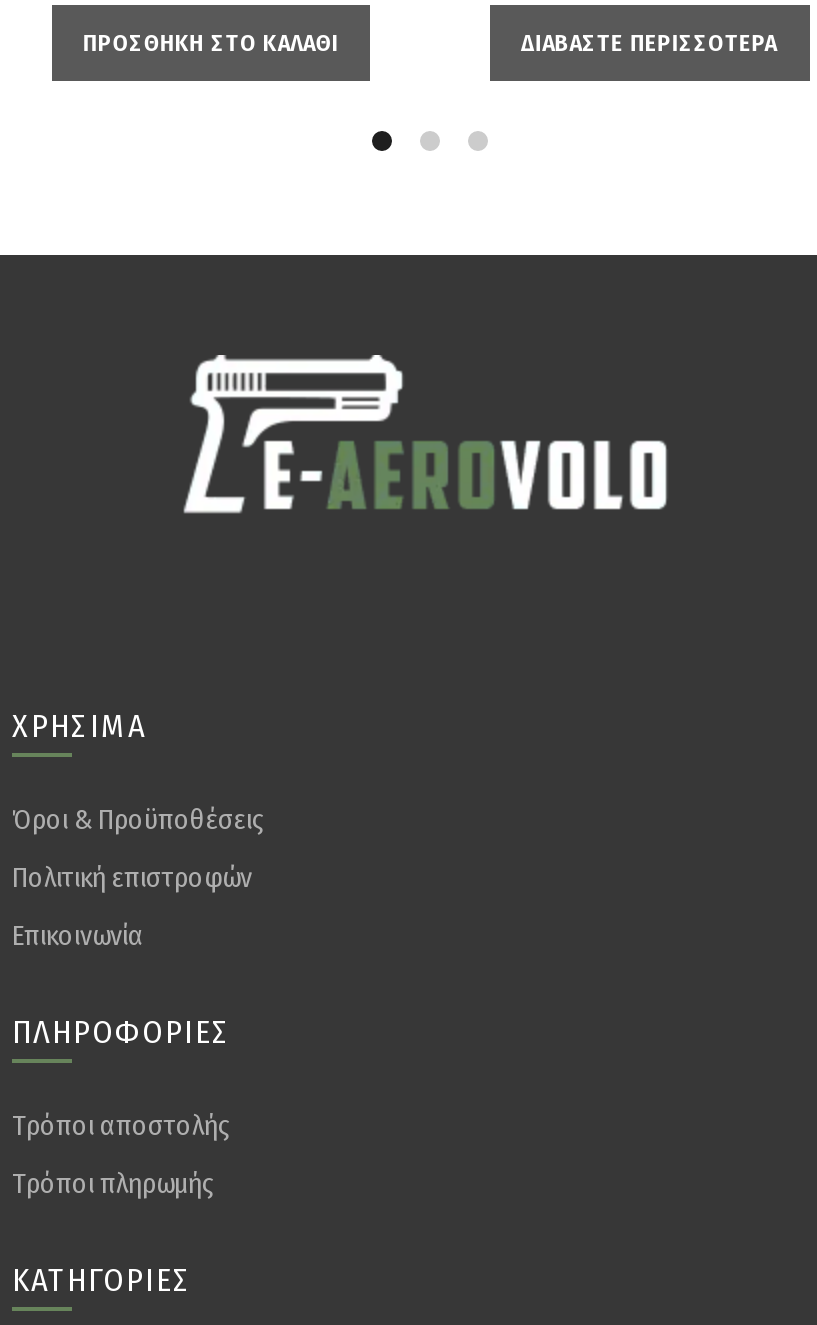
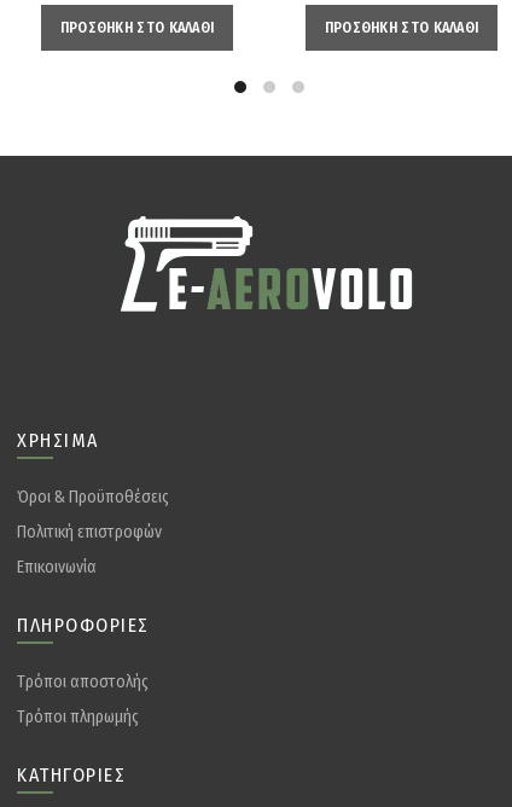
- ΔΙΑΒΆΣΤΕ ΠΕΡΙΣΣΌΤΕΡΑ
+ ΠΡΟΣΘΉΚΗ ΣΤΟ ΚΑΛΆΘΙ
